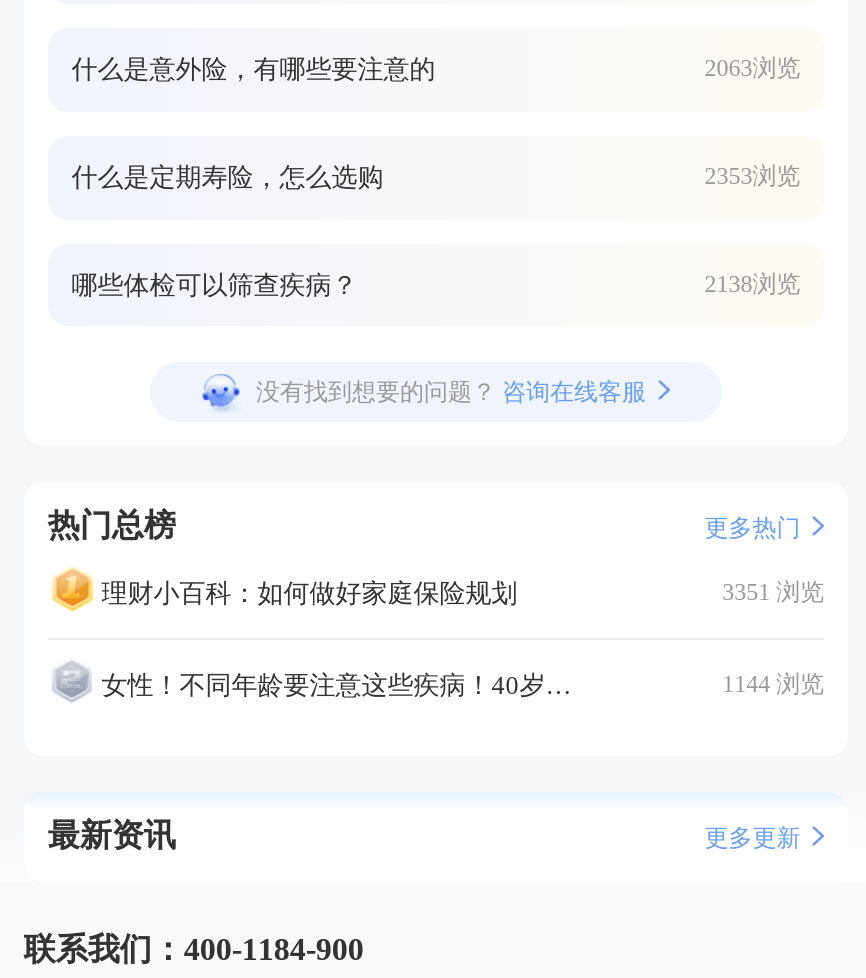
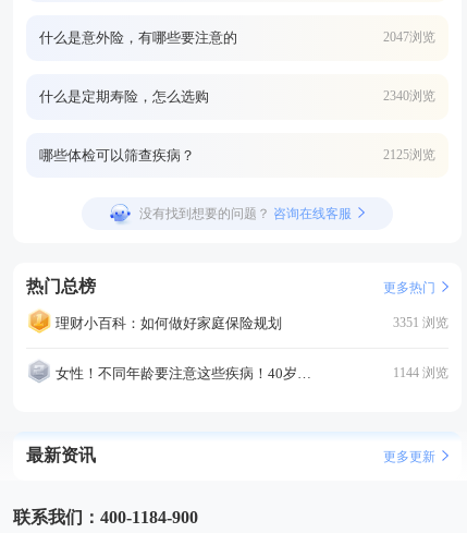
- 2063浏览
+ 2047浏览

- 2353浏览
+ 2340浏览

- 2138浏览
+ 2125浏览
